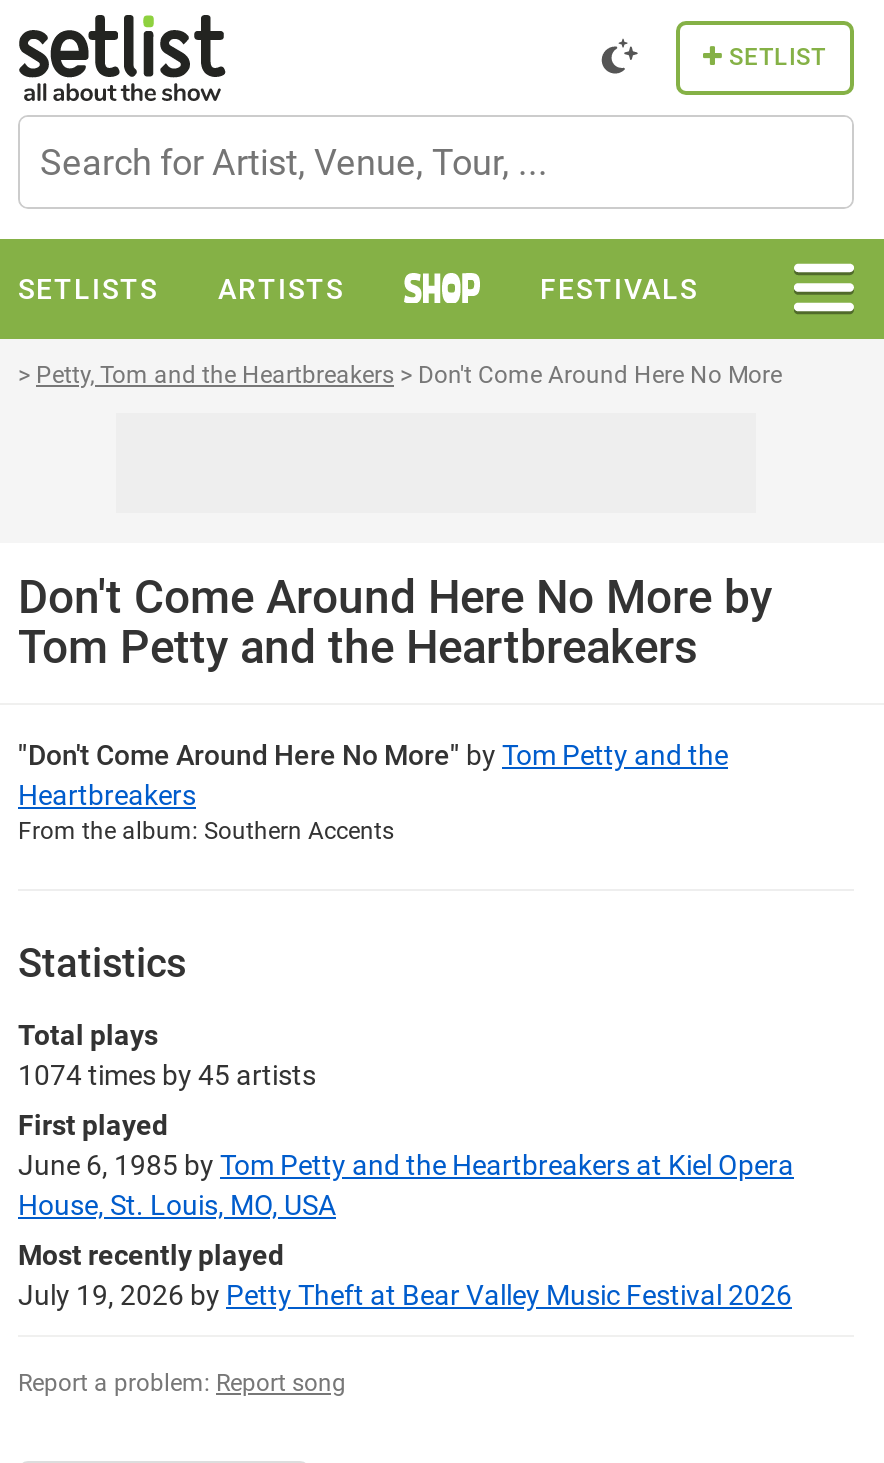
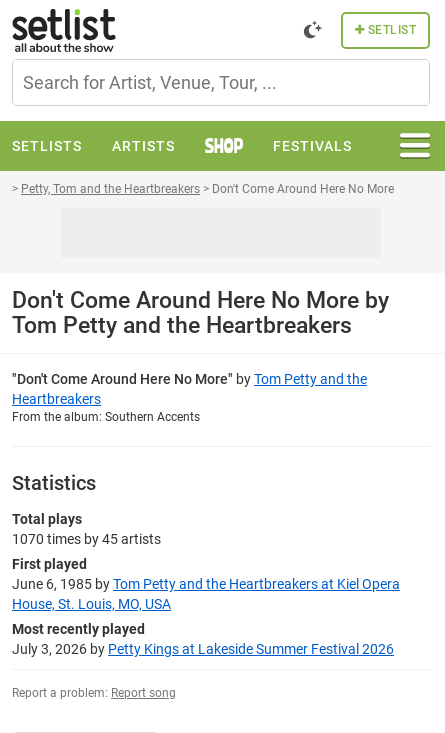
- 1074 times by 45 artists
+ 1070 times by 45 artists

- July 19, 2026 by Petty Theft at Bear Valley Music Festival 2026
+ July 3, 2026 by Petty Kings at Lakeside Summer Festival 2026
